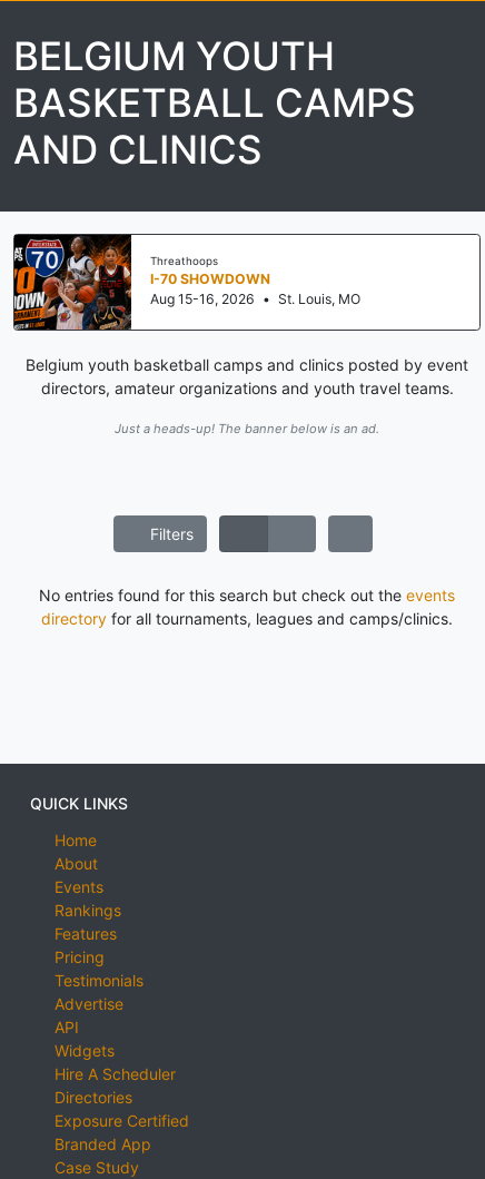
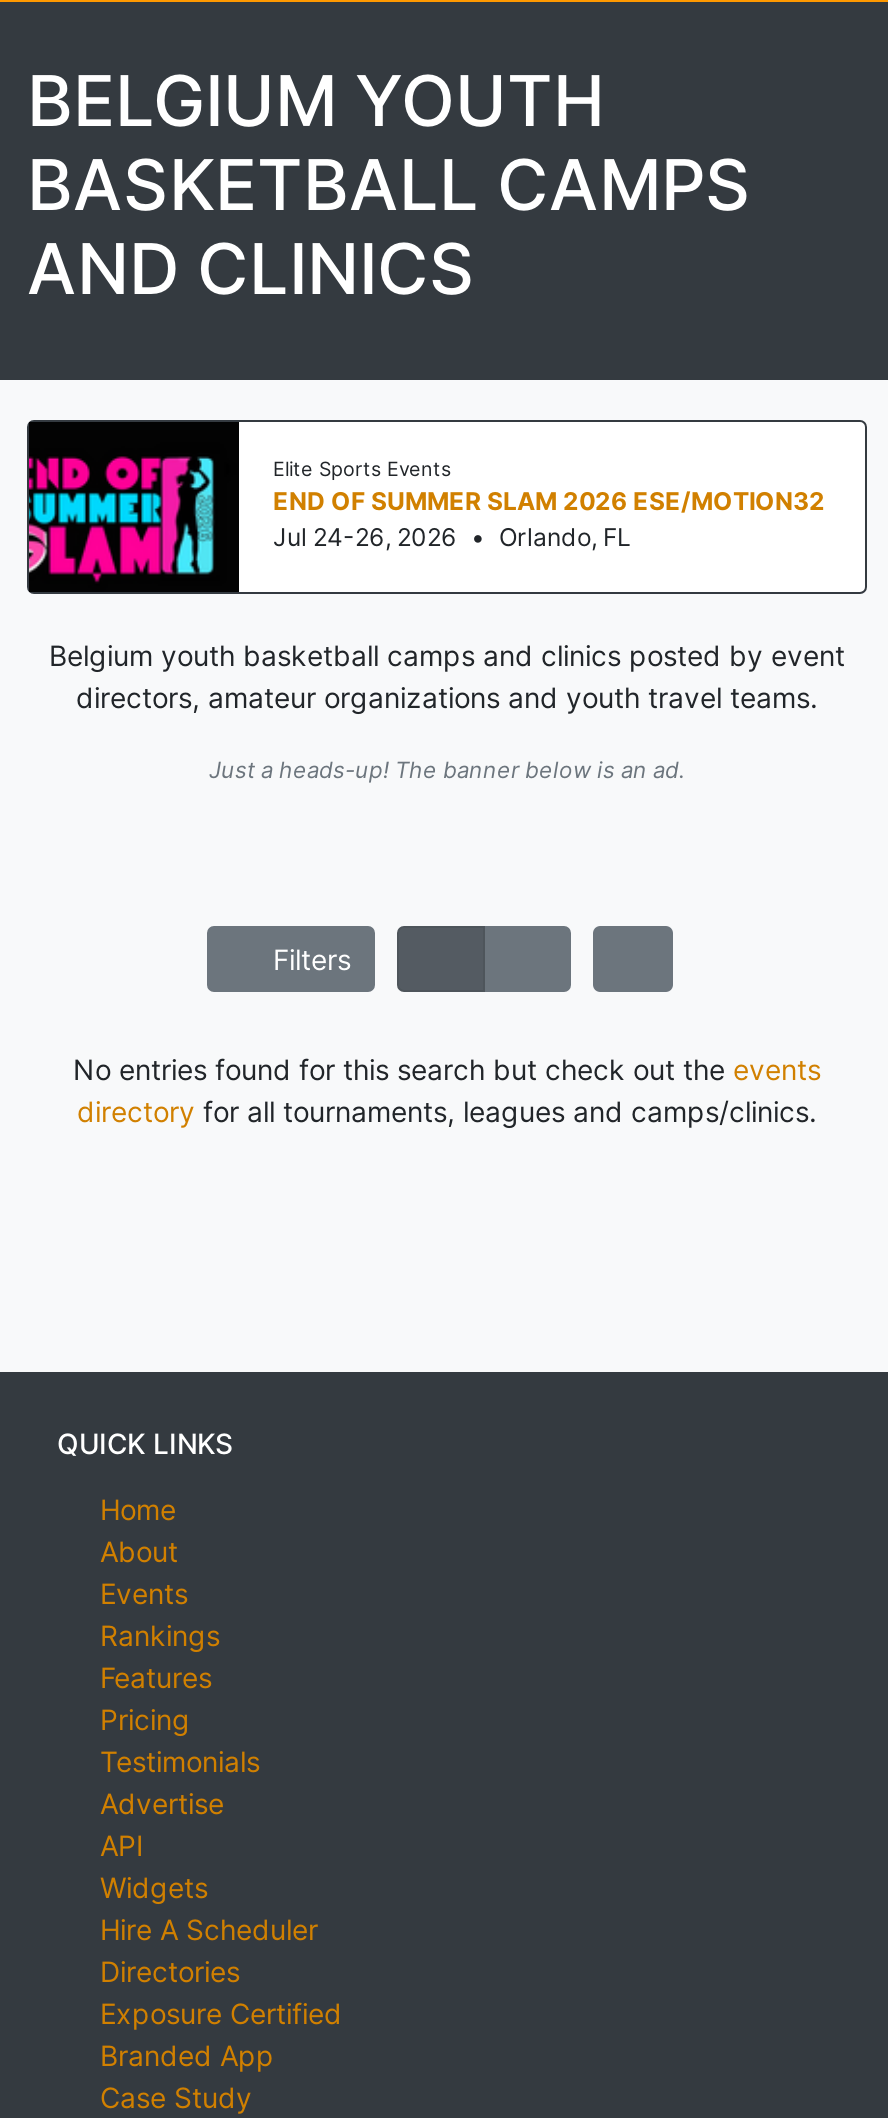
- [image]
- Threathoops
- I-70 SHOWDOWN
- Aug 15-16, 2026 • St. Louis, MO
+ [image]
+ Elite Sports Events
+ END OF SUMMER SLAM 2026 ESE/MOTION32
+ Jul 24-26, 2026 • Orlando, FL
